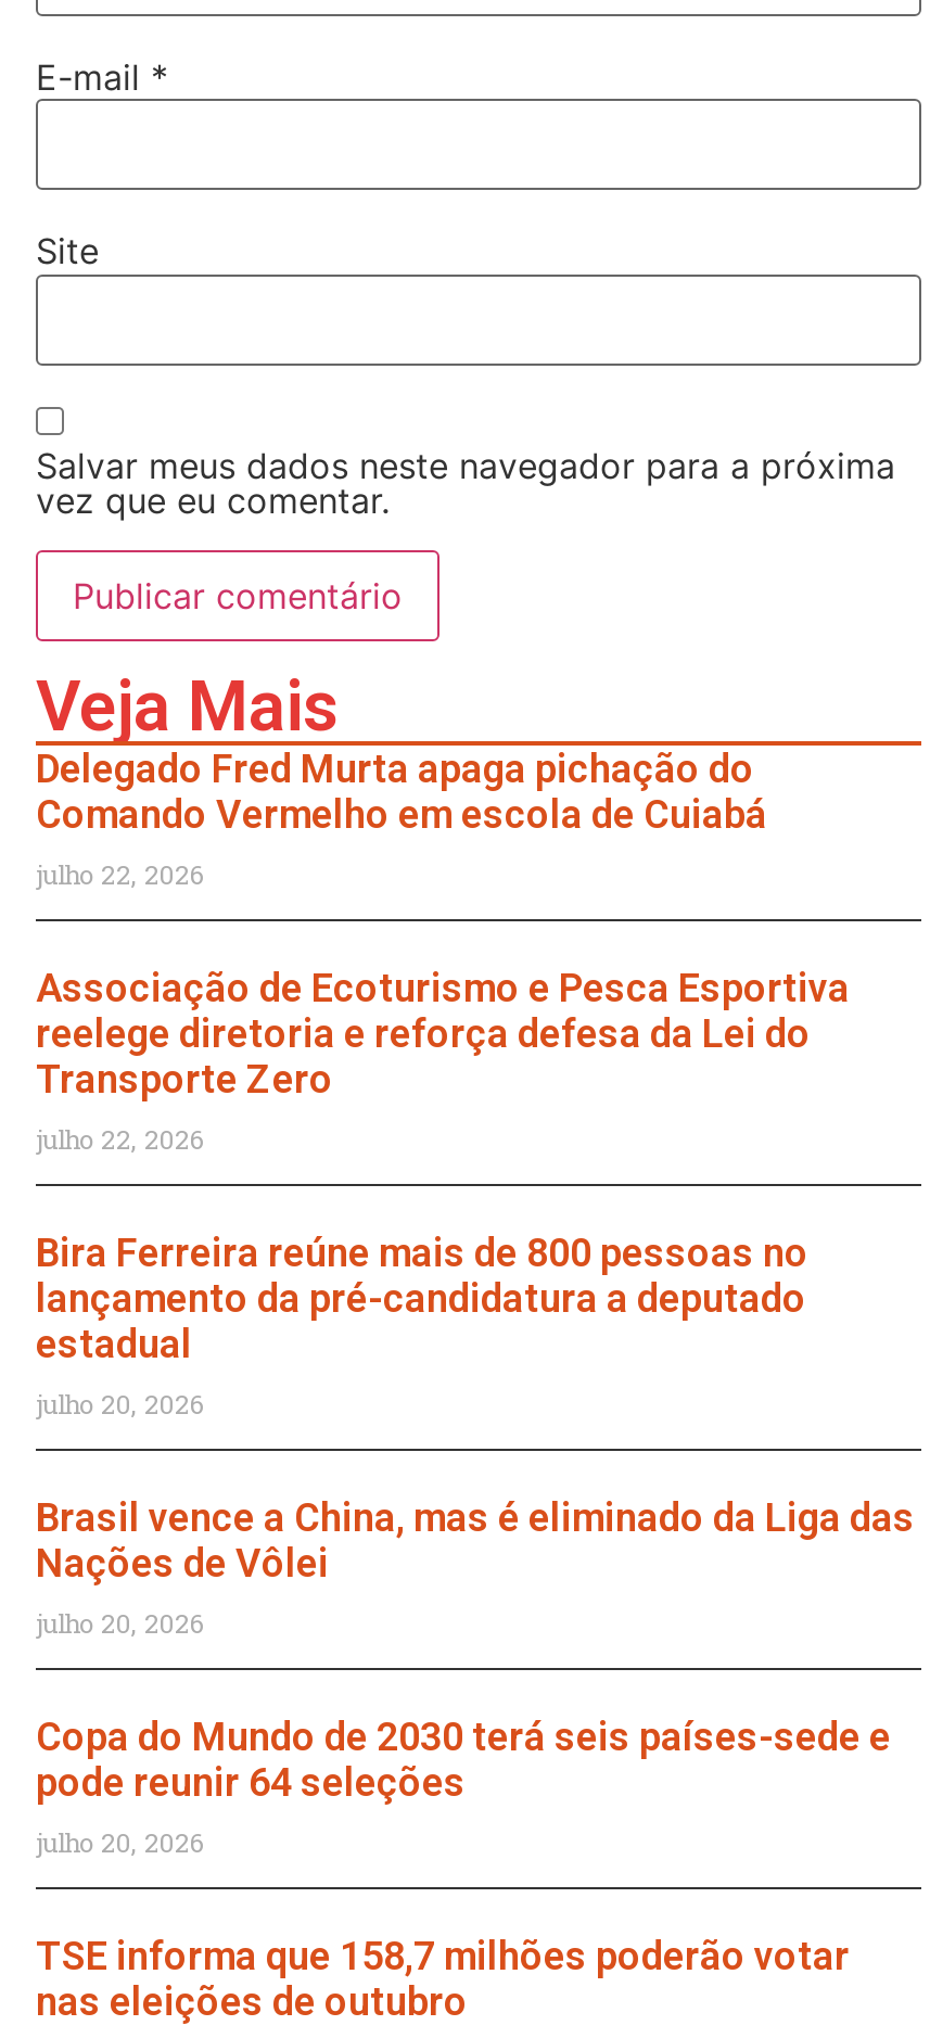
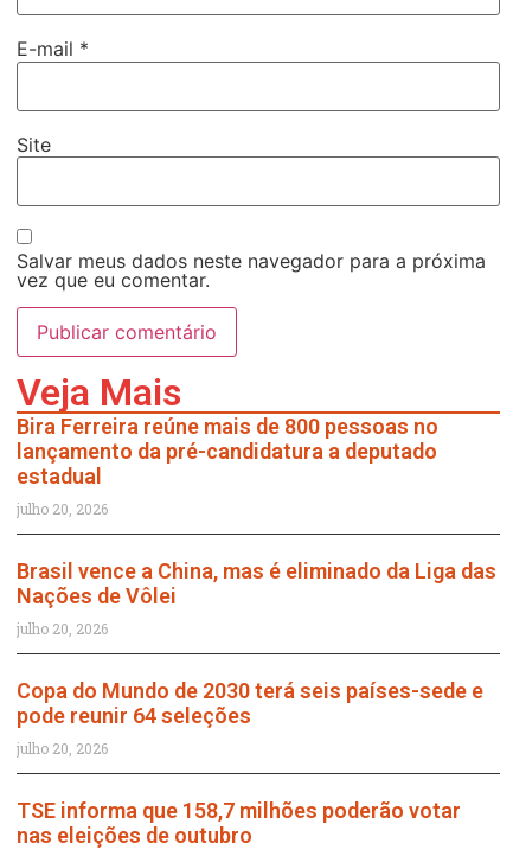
- Delegado Fred Murta apaga pichação do
- Comando Vermelho em escola de Cuiabá
- julho 22, 2026
- Associação de Ecoturismo e Pesca Esportiva
- reelege diretoria e reforça defesa da Lei do
- Transporte Zero
- julho 22, 2026
